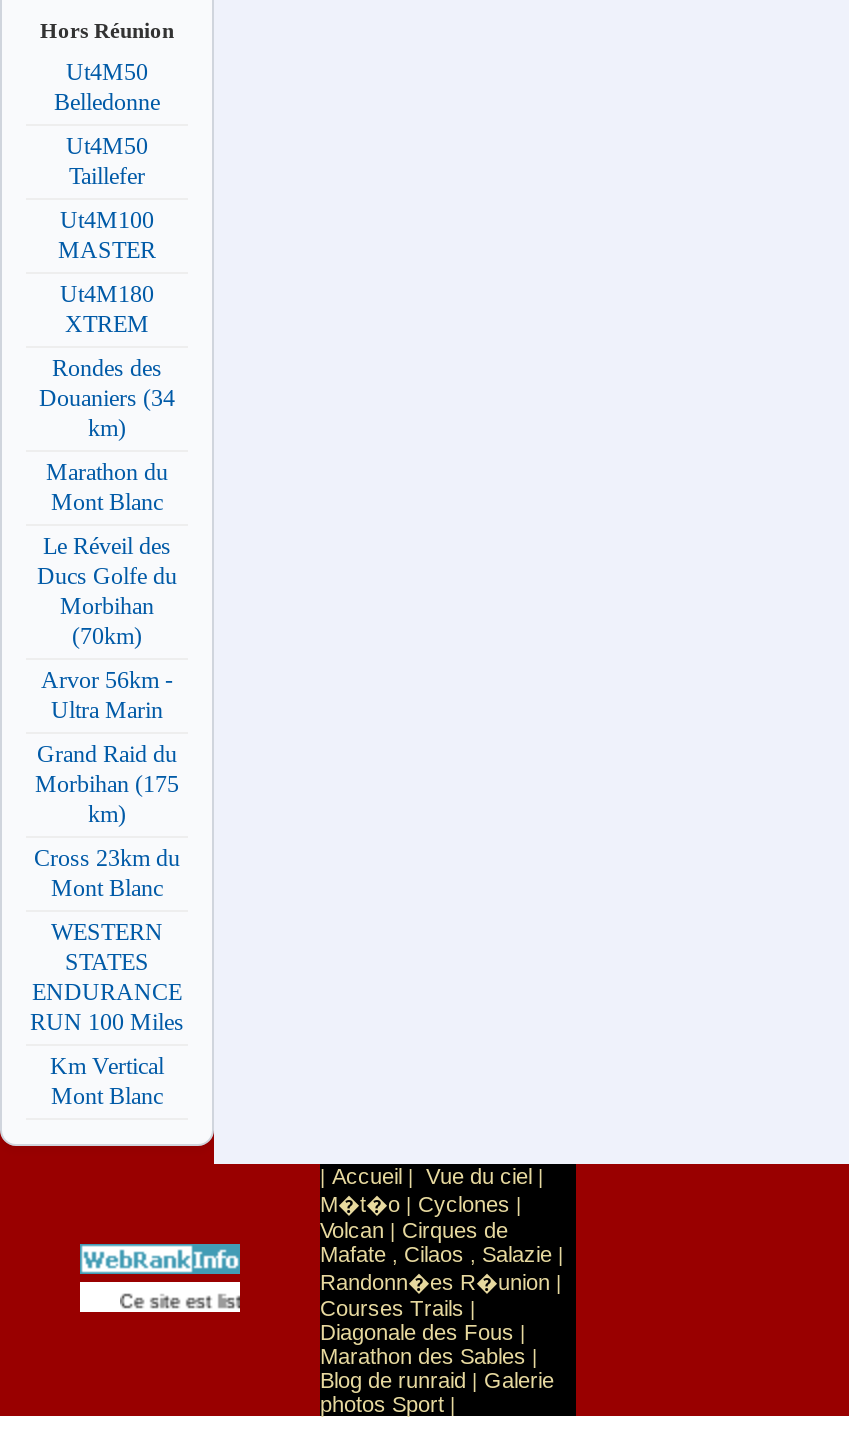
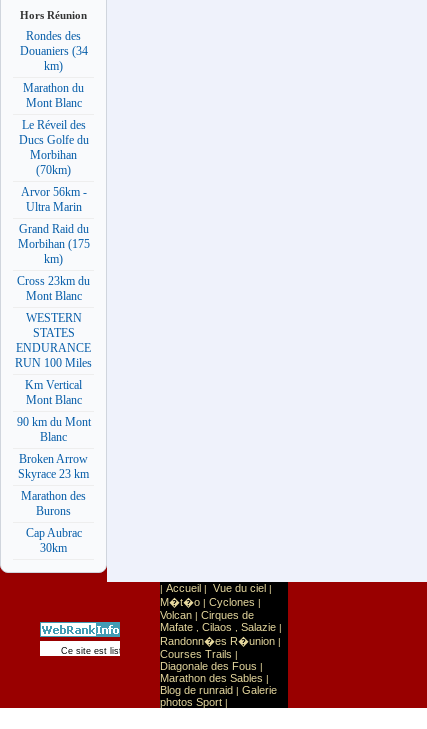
- Ut4M50
- Belledonne
- Ut4M50
- Taillefer
- Ut4M100
- MASTER
- Ut4M180
- XTREM

moved up: Rondes des | Douaniers (34 | km) | ... | Km Vertical | Mont Blanc

+ 90 km du Mont
+ Blanc
+ Broken Arrow
+ Skyrace 23 km
+ Marathon des
+ Burons
+ Cap Aubrac
+ 30km
